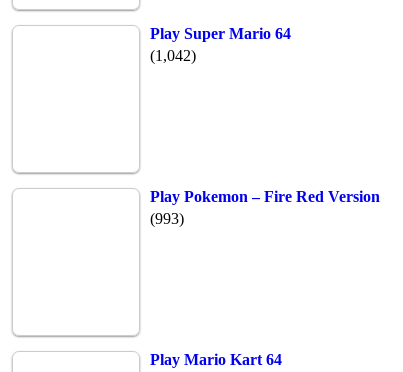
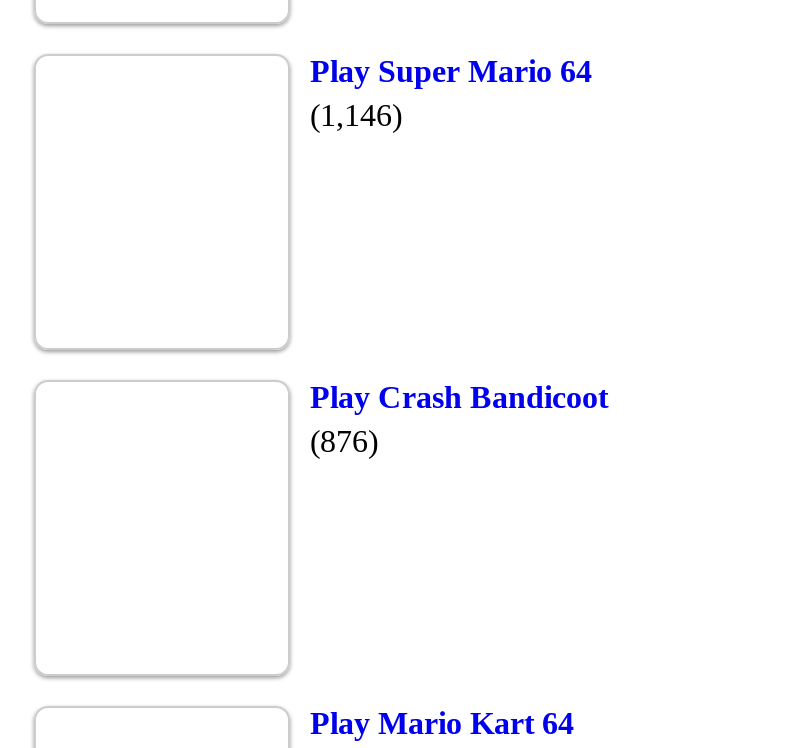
- (1,042)
+ (1,146)

- Play Pokemon – Fire Red Version
- (993)
+ Play Crash Bandicoot
+ (876)
